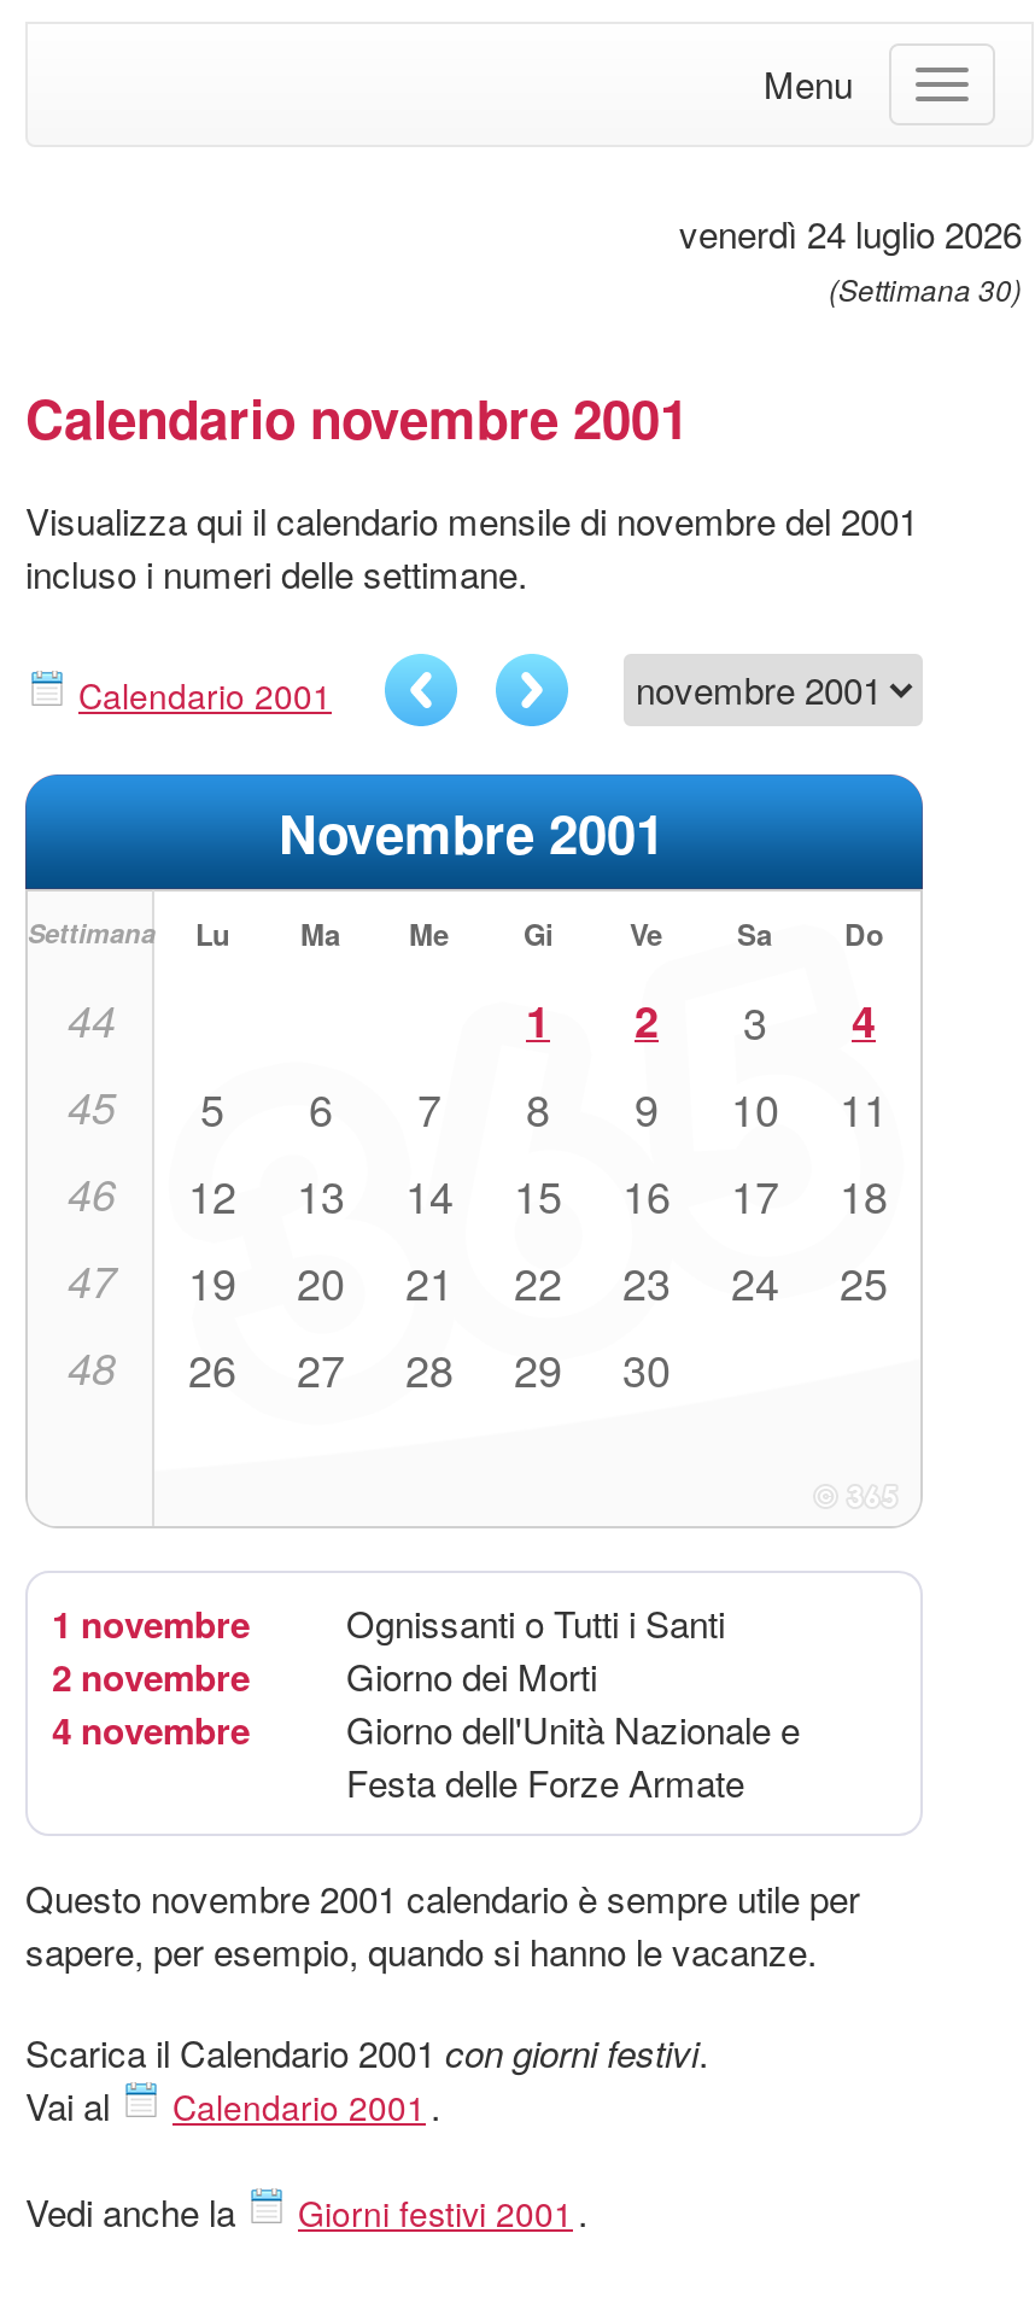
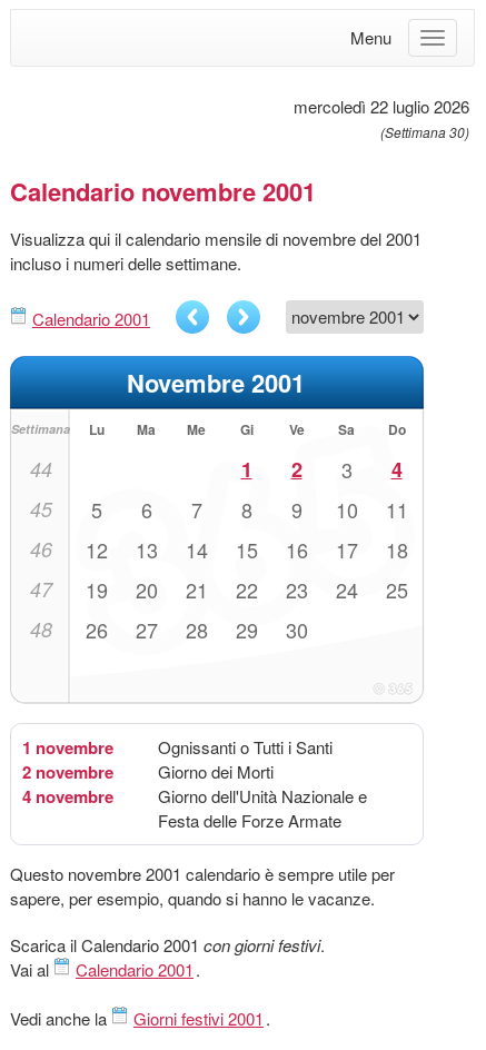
- venerdì 24 luglio 2026
+ mercoledì 22 luglio 2026
